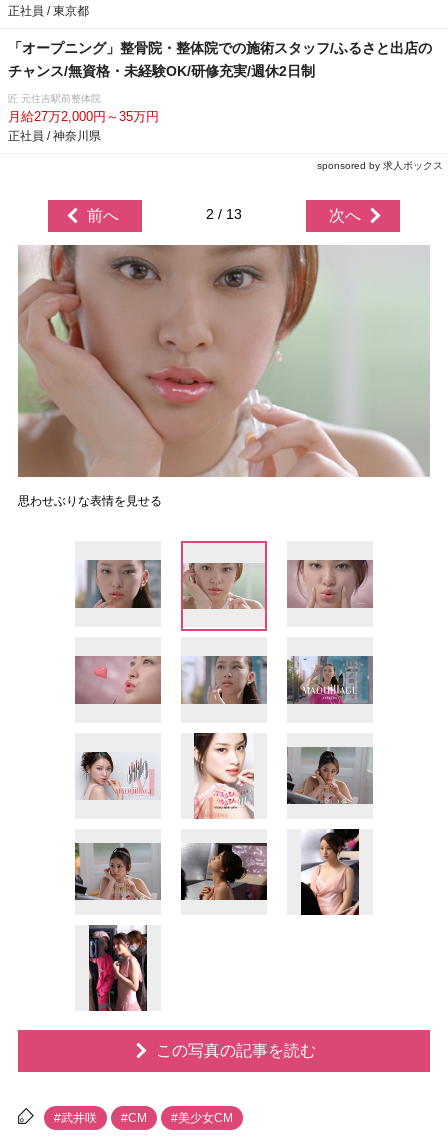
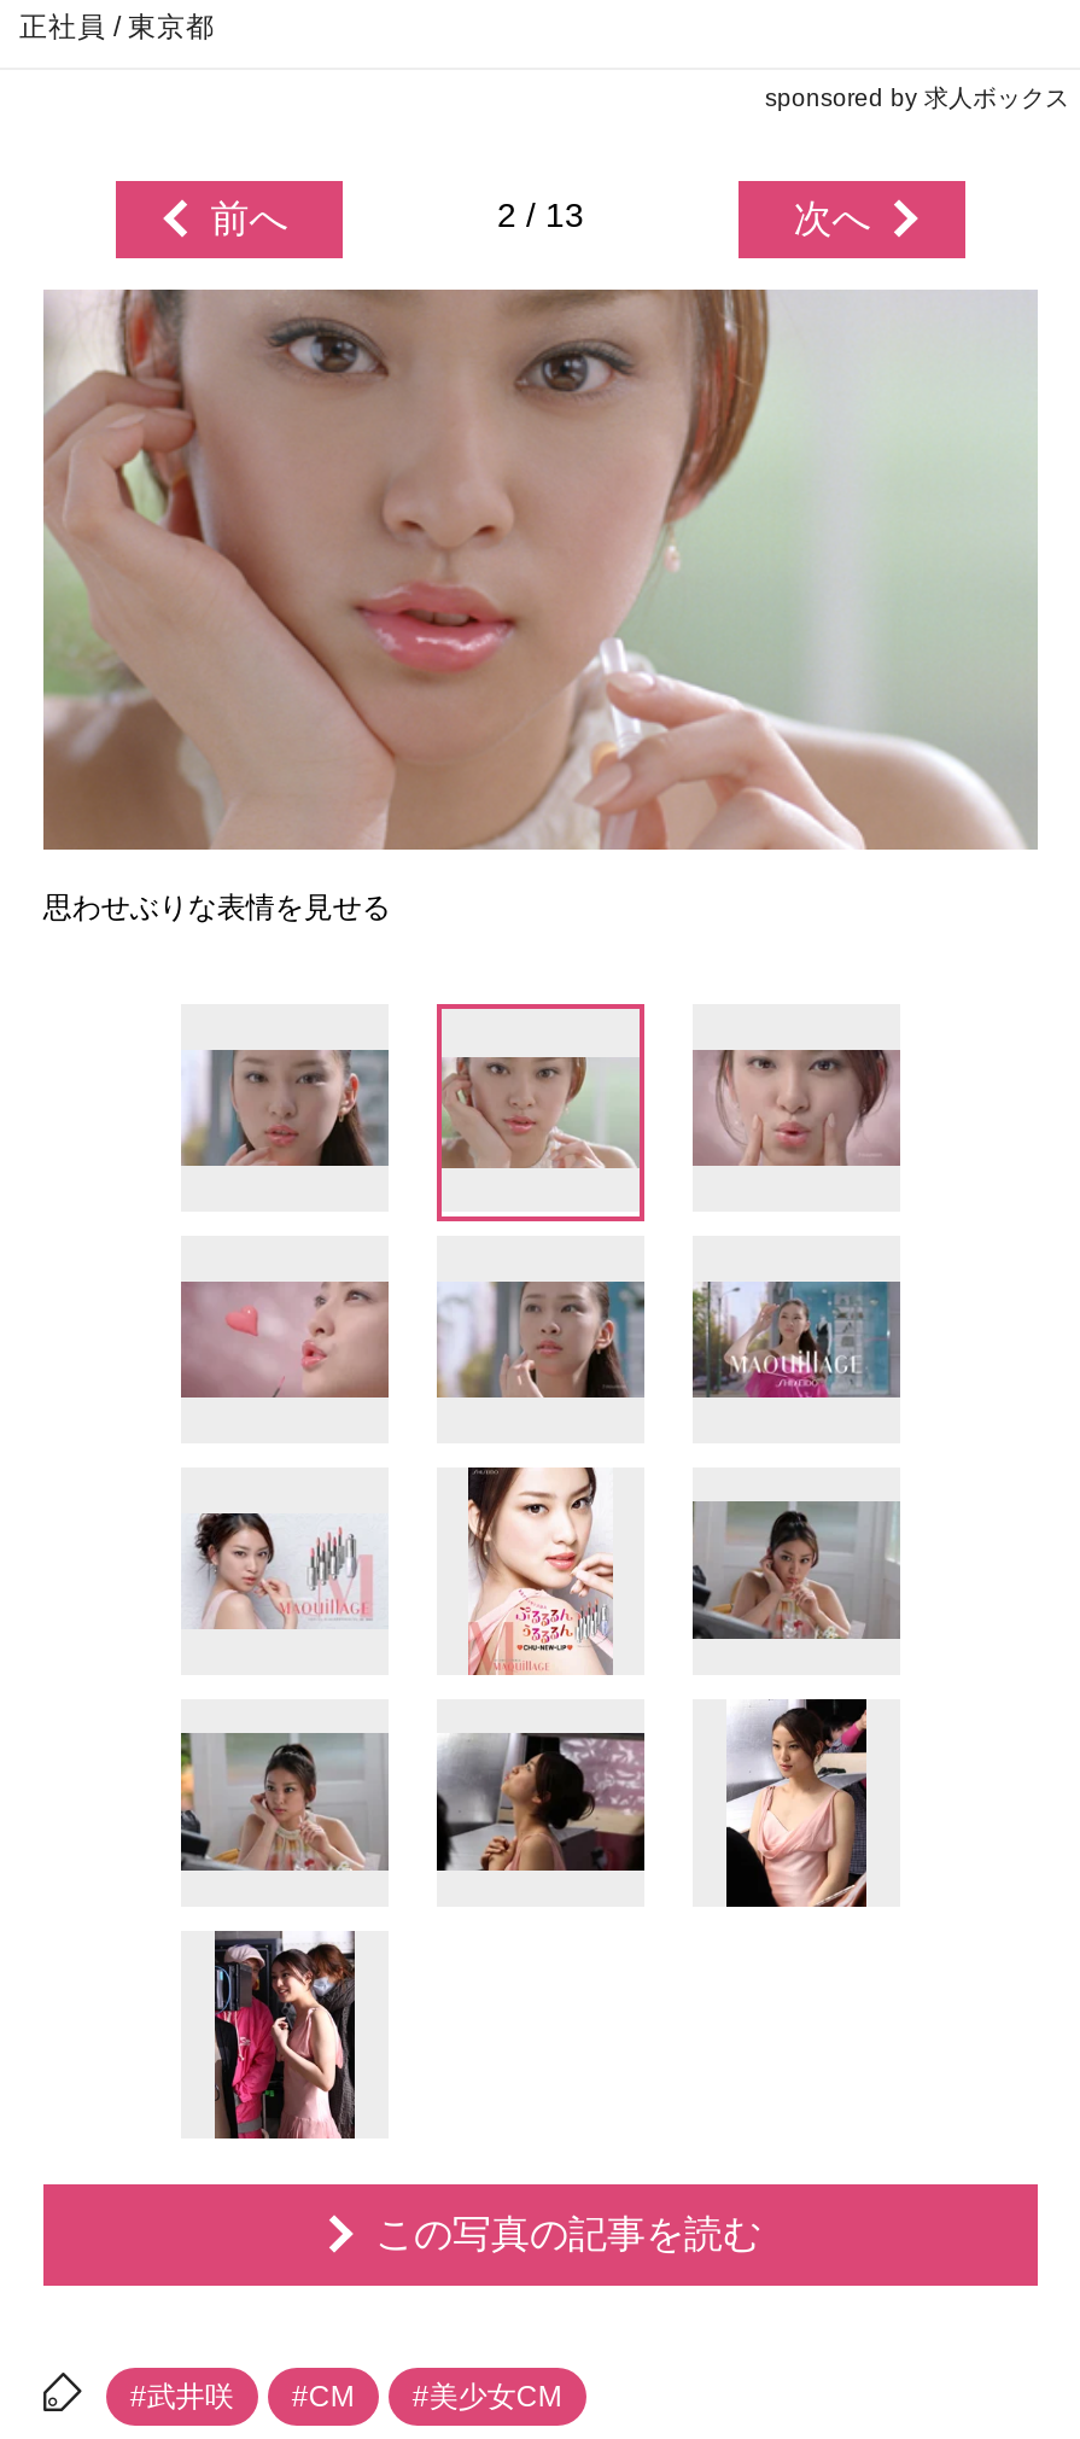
- 「オープニング」整骨院・整体院での施術スタッフ/ふるさと出店の
- チャンス/無資格・未経験OK/研修充実/週休2日制
- 匠 元住吉駅前整体院
- 月給27万2,000円～35万円
- 正社員 / 神奈川県
